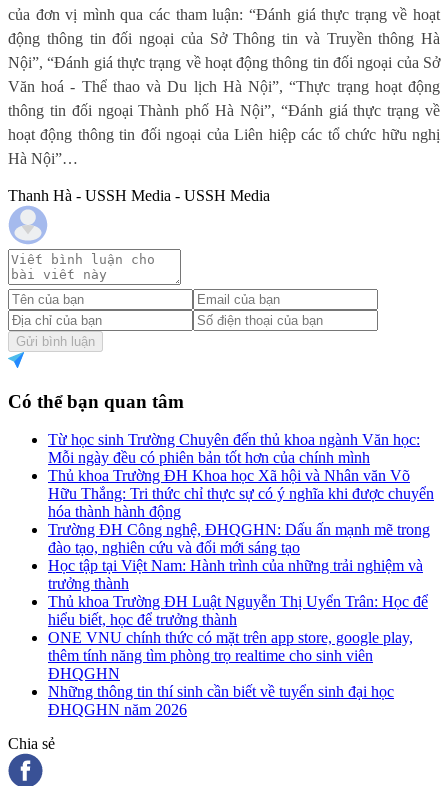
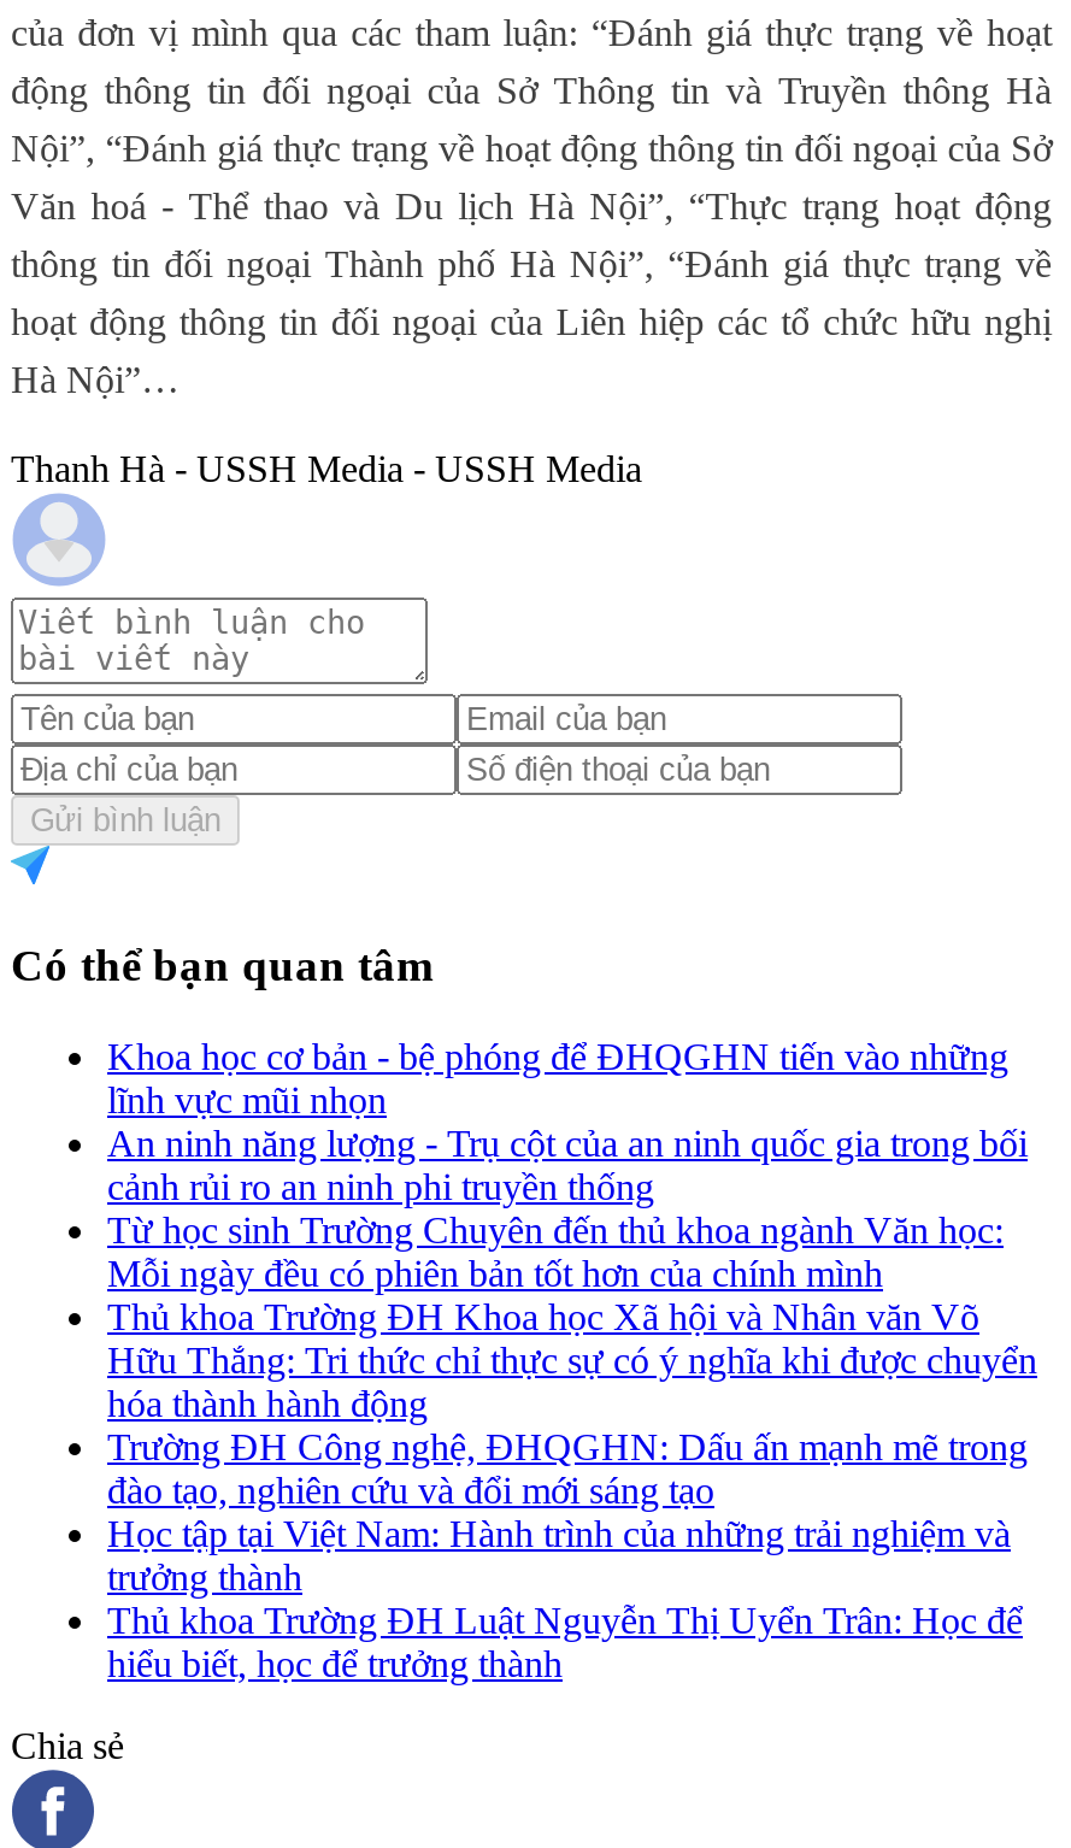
+ Khoa học cơ bản - bệ phóng để ĐHQGHN tiến vào những
+ lĩnh vực mũi nhọn
+ An ninh năng lượng - Trụ cột của an ninh quốc gia trong bối
+ cảnh rủi ro an ninh phi truyền thống

moved down: Từ học sinh Trường Chuyên đến thủ khoa ngành Văn học: | Mỗi ngày đều có phiên bản tốt hơn của chính mình | Thủ khoa Trường ĐH Khoa học Xã hội và Nhân văn Võ | ... | Thủ khoa Trường ĐH Luật Nguyễn Thị Uyển Trân: Học để | hiểu biết, học để trưởng thành

- ONE VNU chính thức có mặt trên app store, google play,
- thêm tính năng tìm phòng trọ realtime cho sinh viên
- ĐHQGHN
- Những thông tin thí sinh cần biết về tuyển sinh đại học
- ĐHQGHN năm 2026
